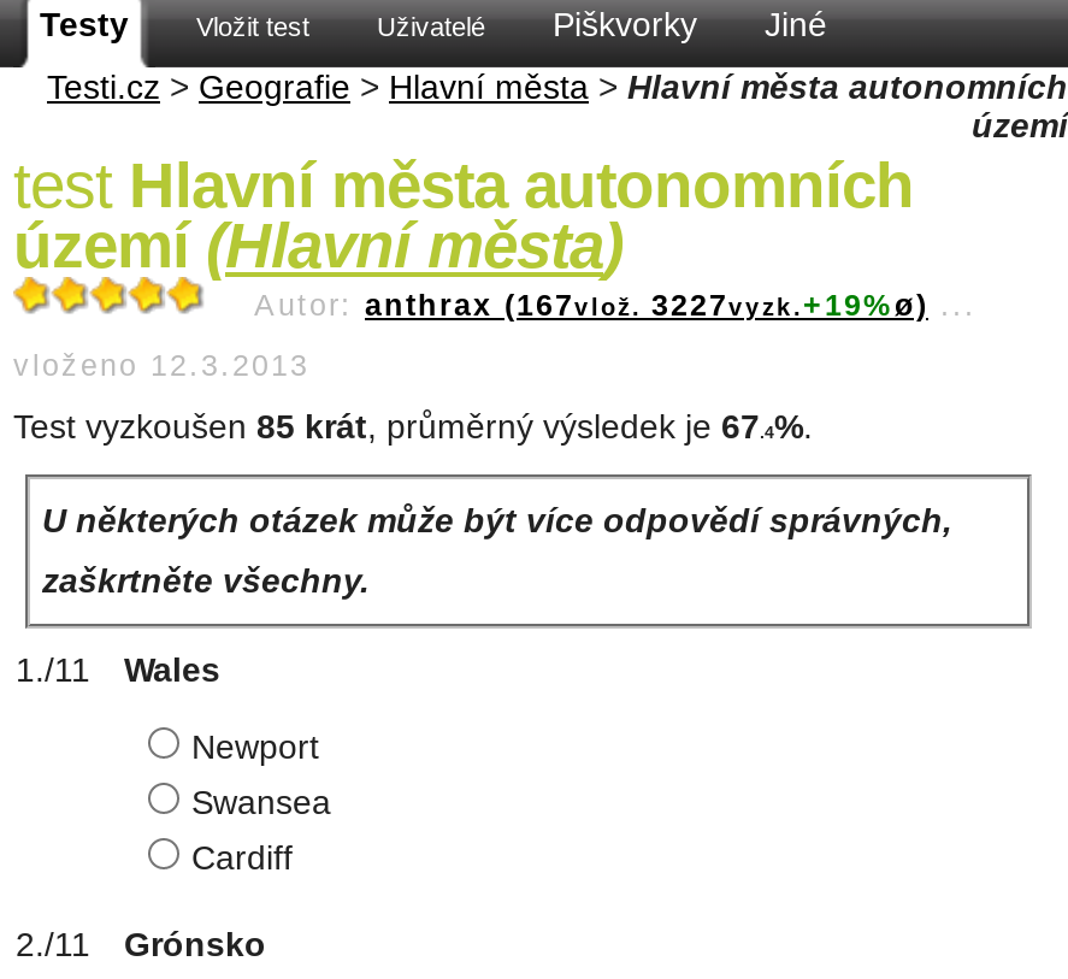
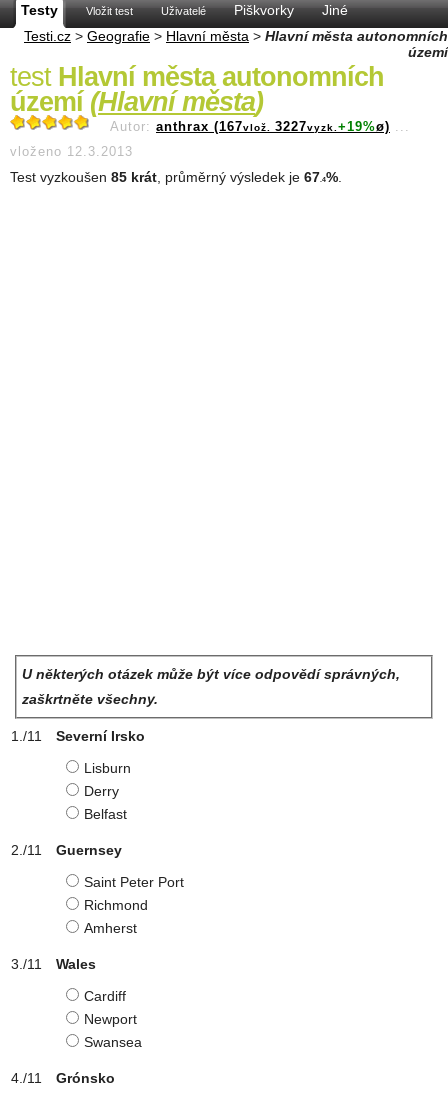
+ Severní Irsko
+ Lisburn
+ Derry
+ Belfast
+ Guernsey
+ Saint Peter Port
+ Richmond
+ Amherst

moved down: Newport | Swansea

moved up: Cardiff
